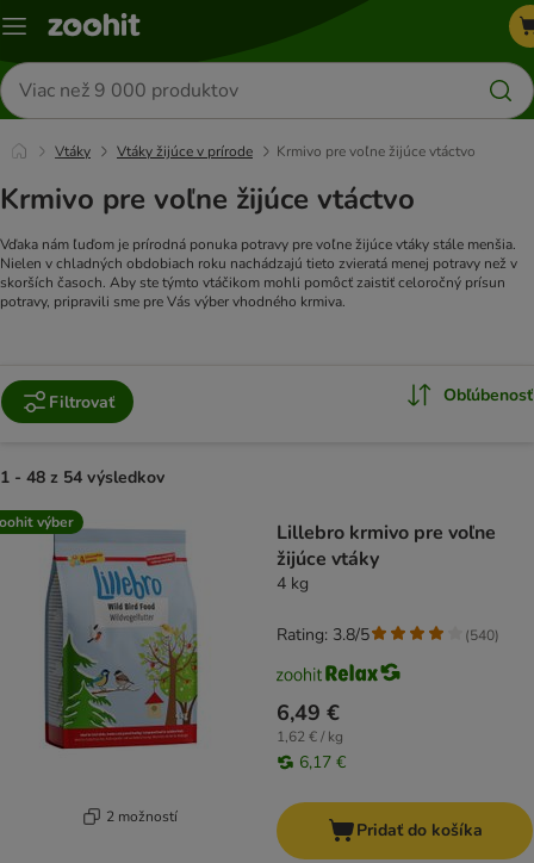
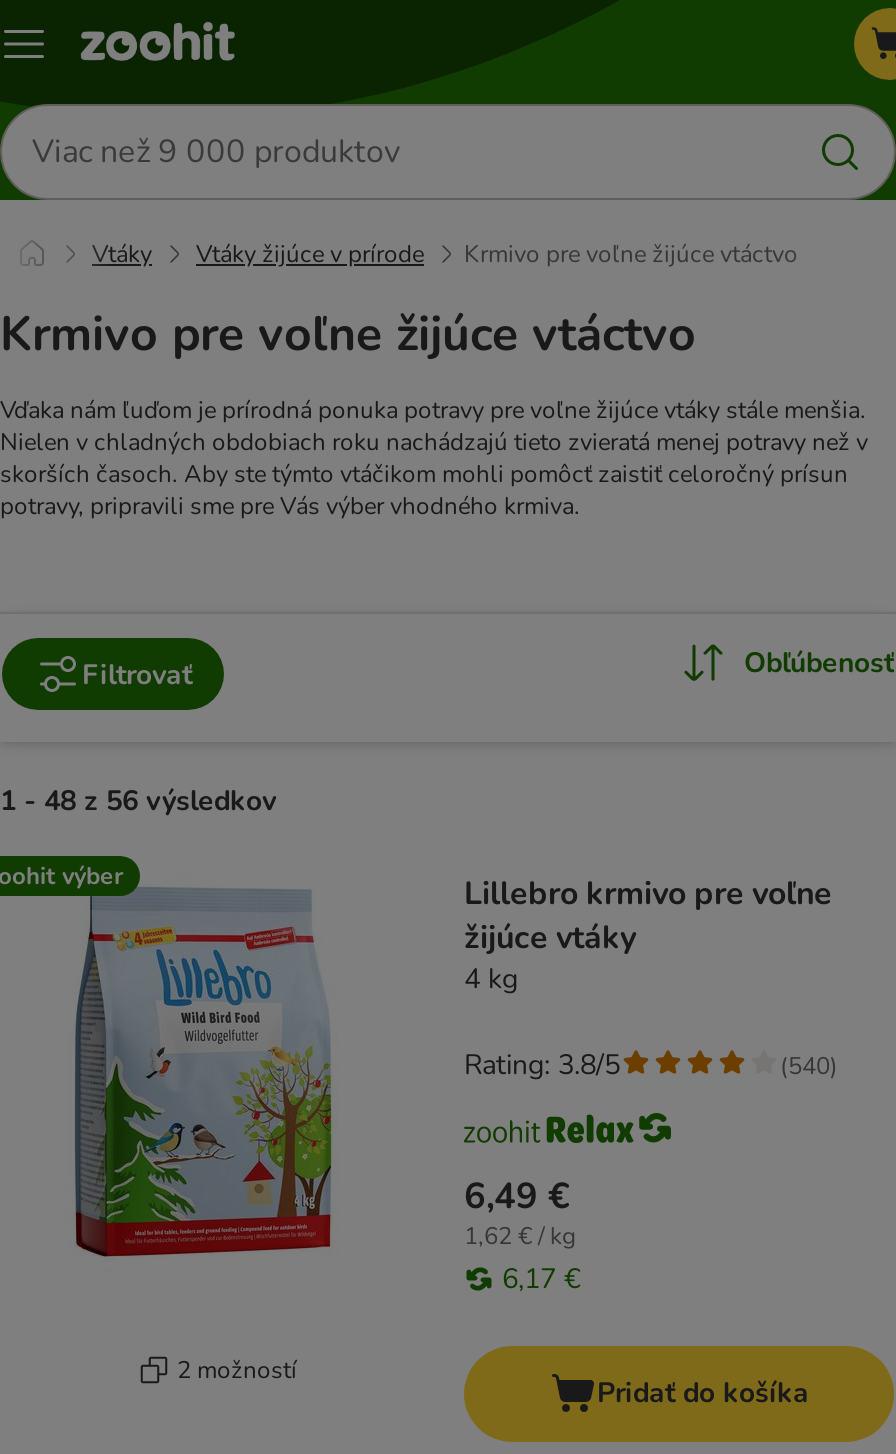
- 1 - 48 z 54 výsledkov
+ 1 - 48 z 56 výsledkov
